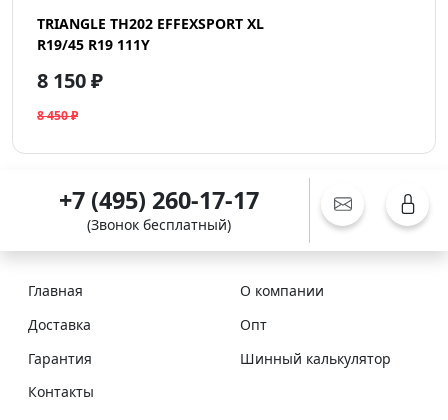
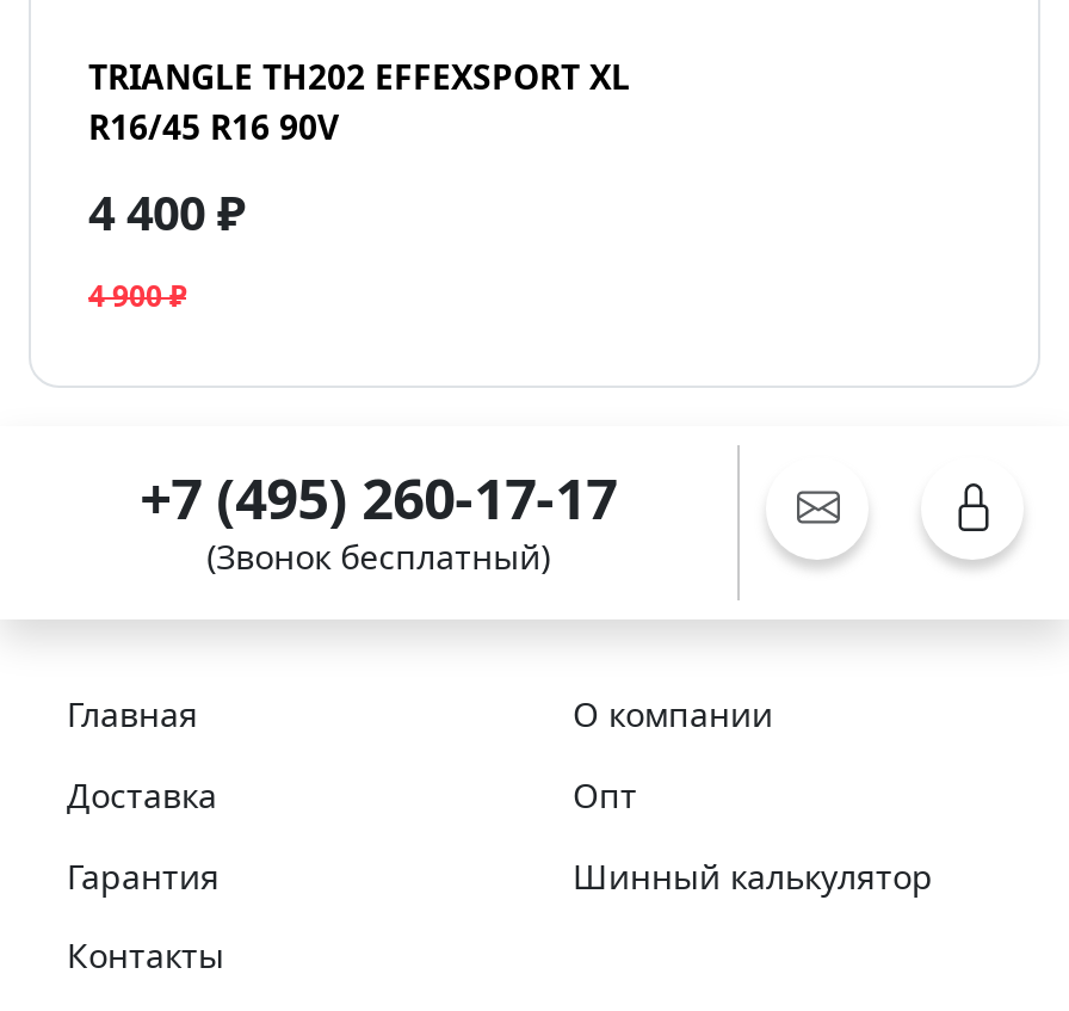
- R19/45 R19 111Y
+ R16/45 R16 90V

- 8 150 ₽
+ 4 400 ₽

- 8 450 ₽
+ 4 900 ₽
